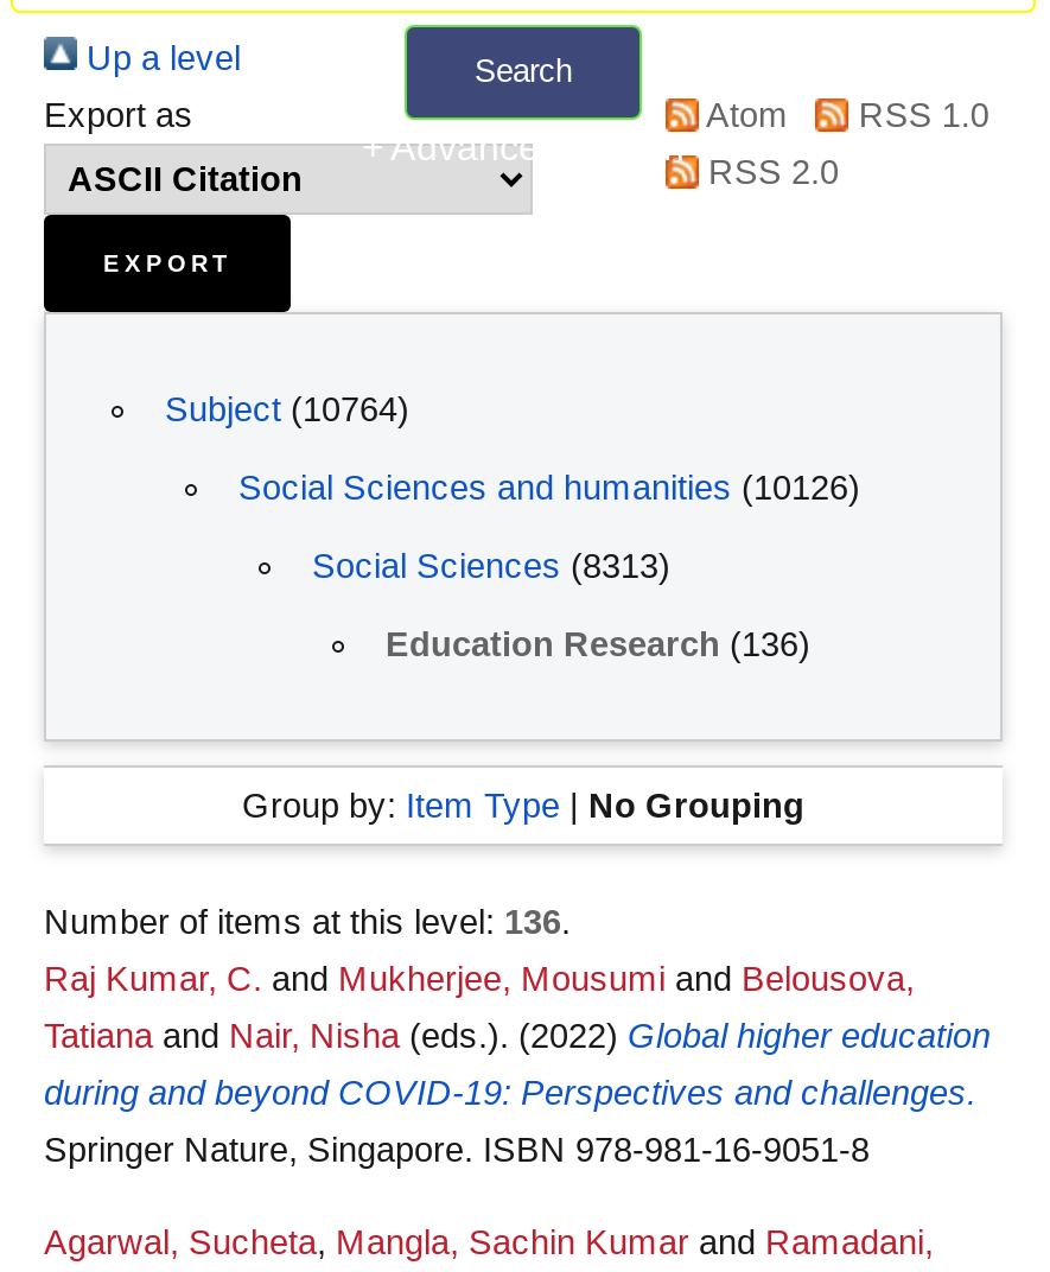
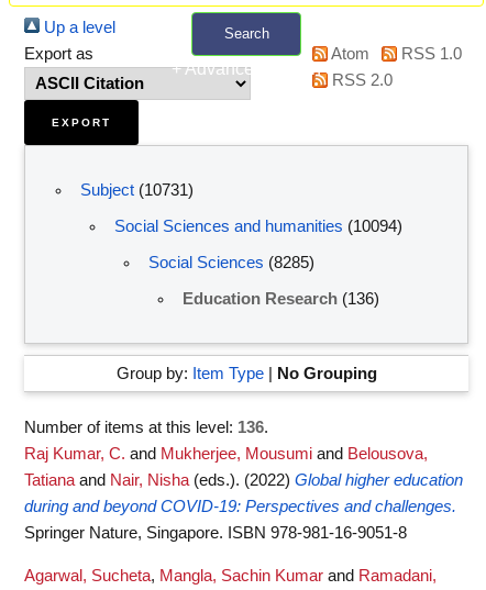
- Subject (10764)
+ Subject (10731)

- Social Sciences and humanities (10126)
+ Social Sciences and humanities (10094)

- Social Sciences (8313)
+ Social Sciences (8285)
